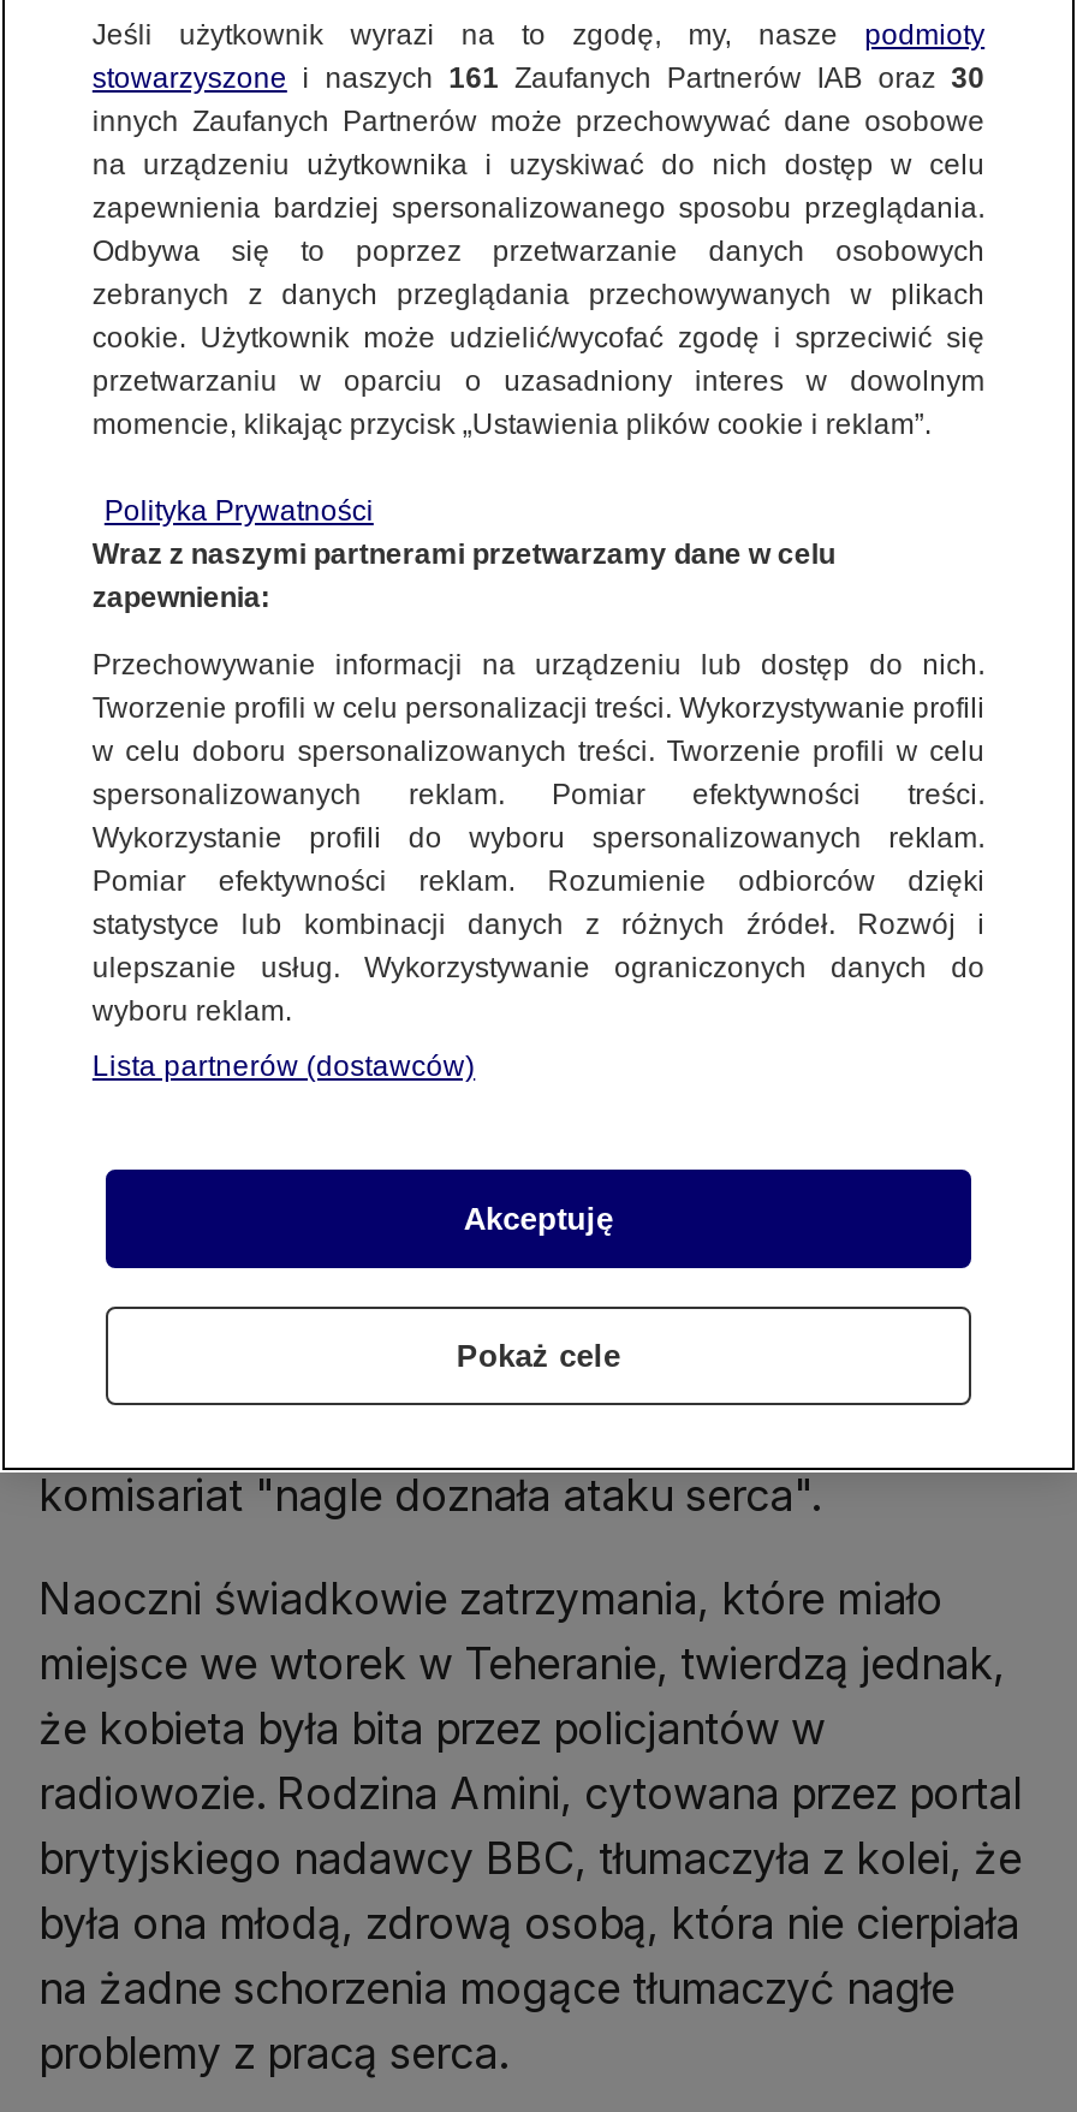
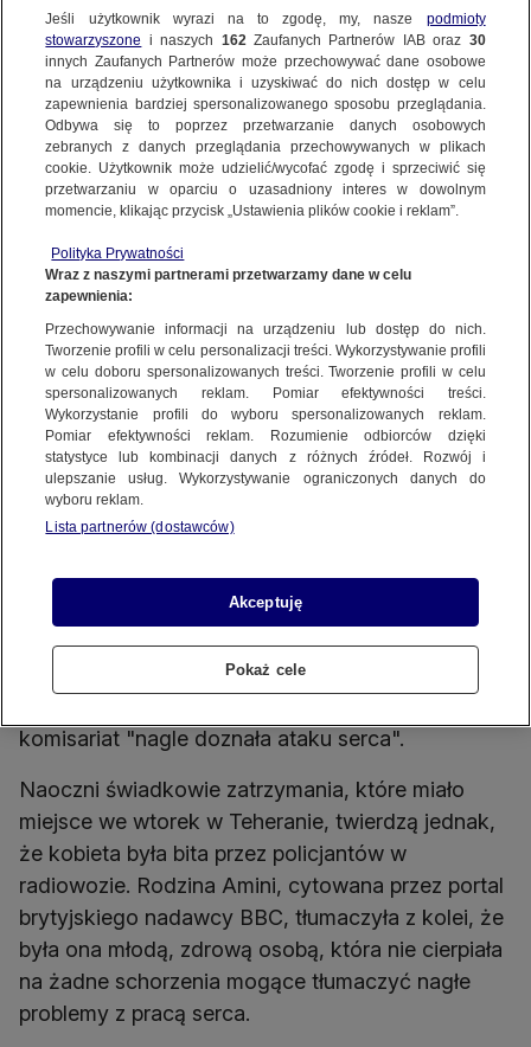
- stowarzyszone i naszych 161 Zaufanych Partnerów IAB oraz 30
+ stowarzyszone i naszych 162 Zaufanych Partnerów IAB oraz 30
